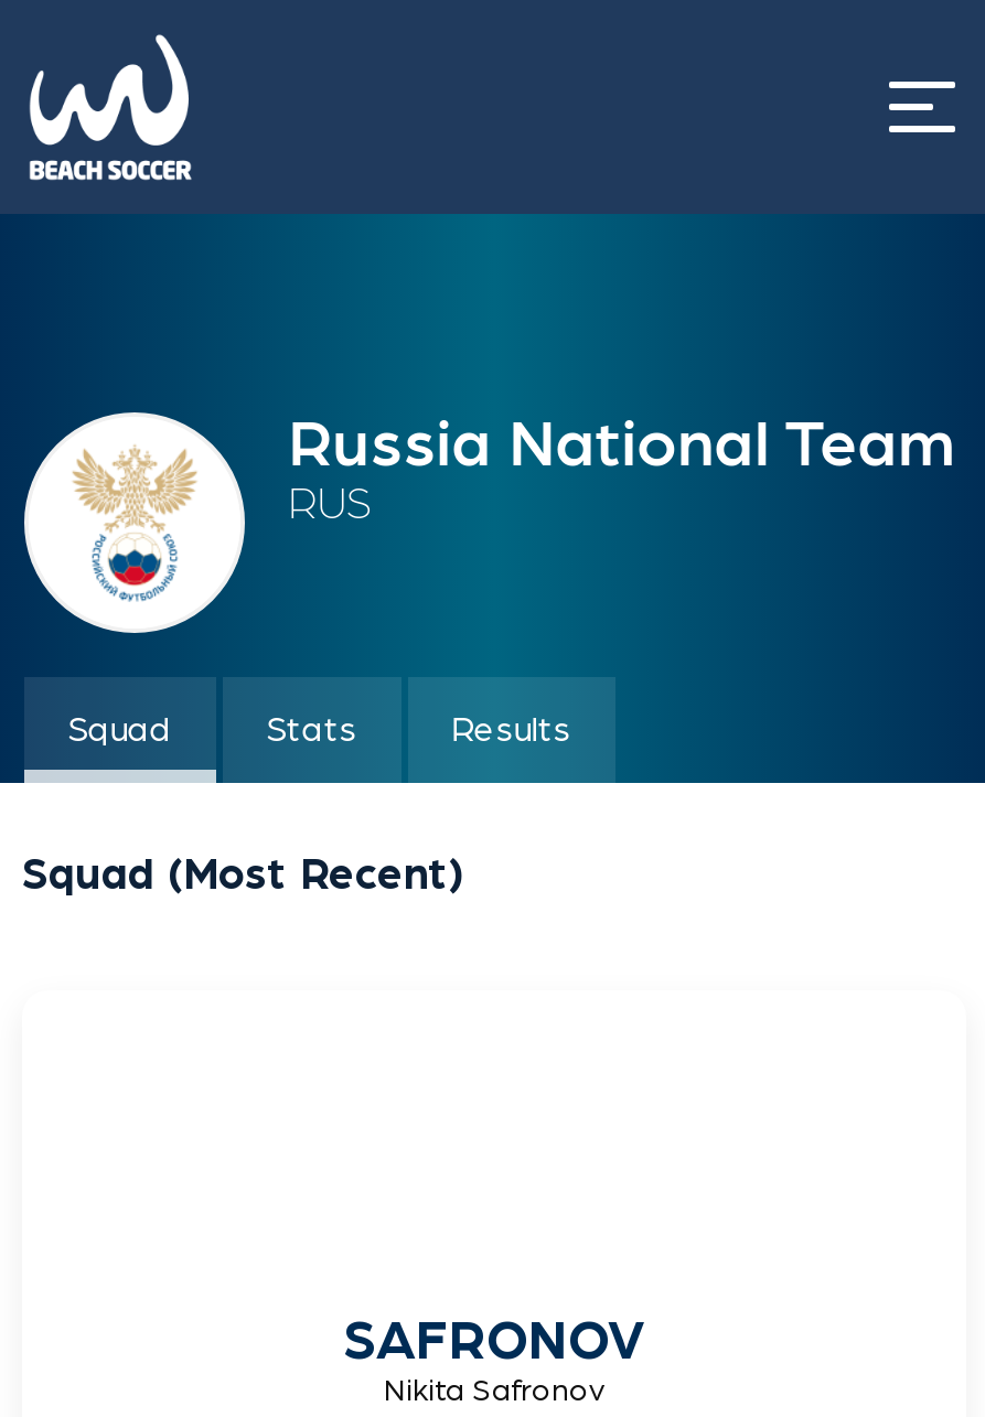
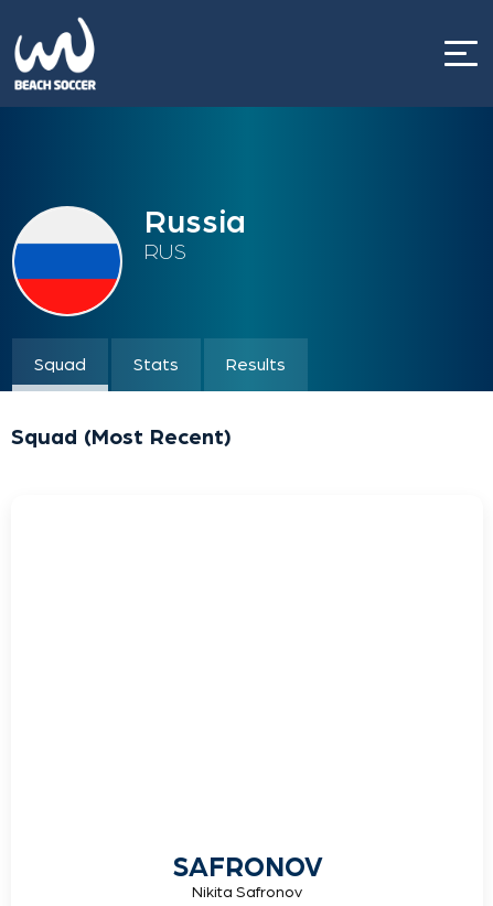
- [image]
- Russia National Team
+ [image]
+ Russia
